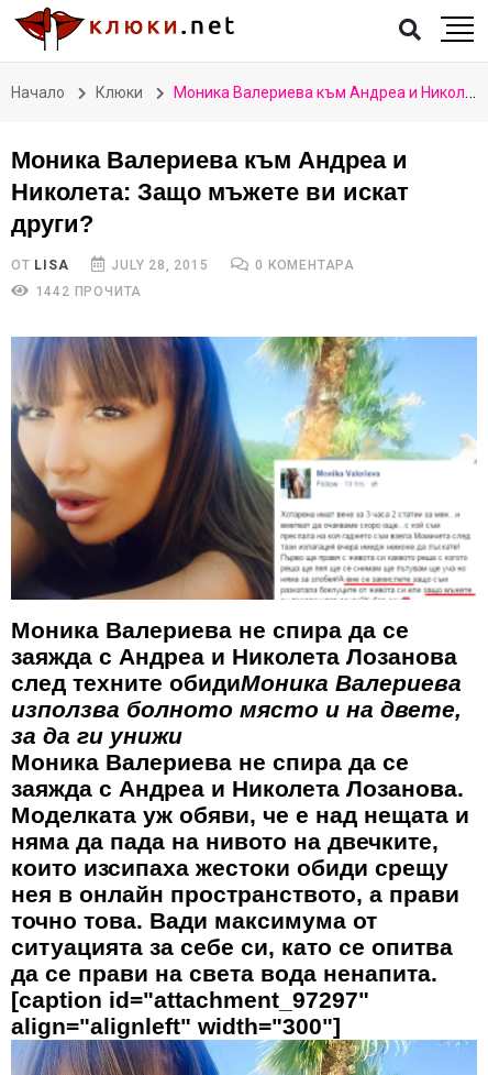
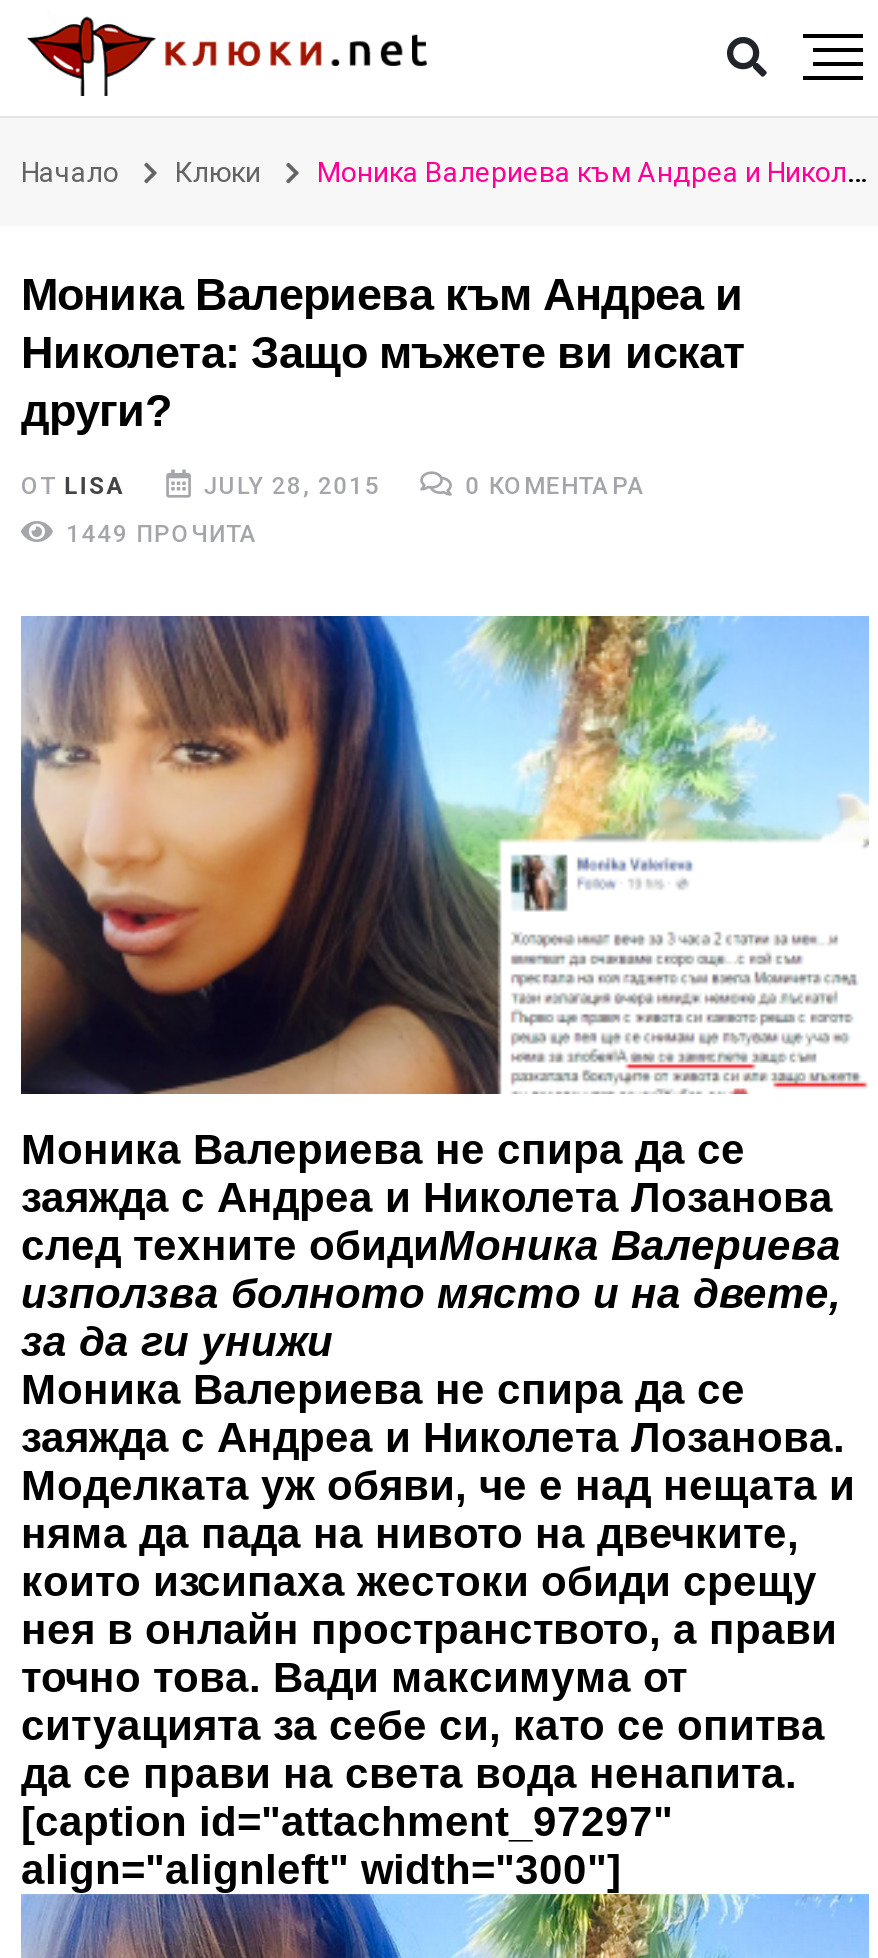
- 1442 ПРОЧИТА
+ 1449 ПРОЧИТА
